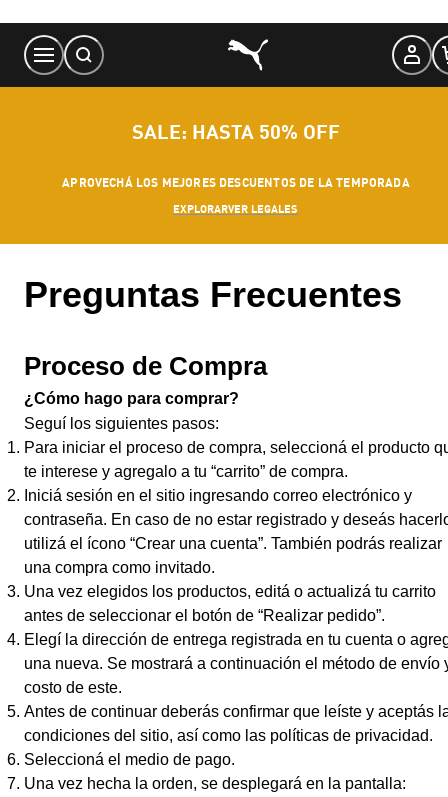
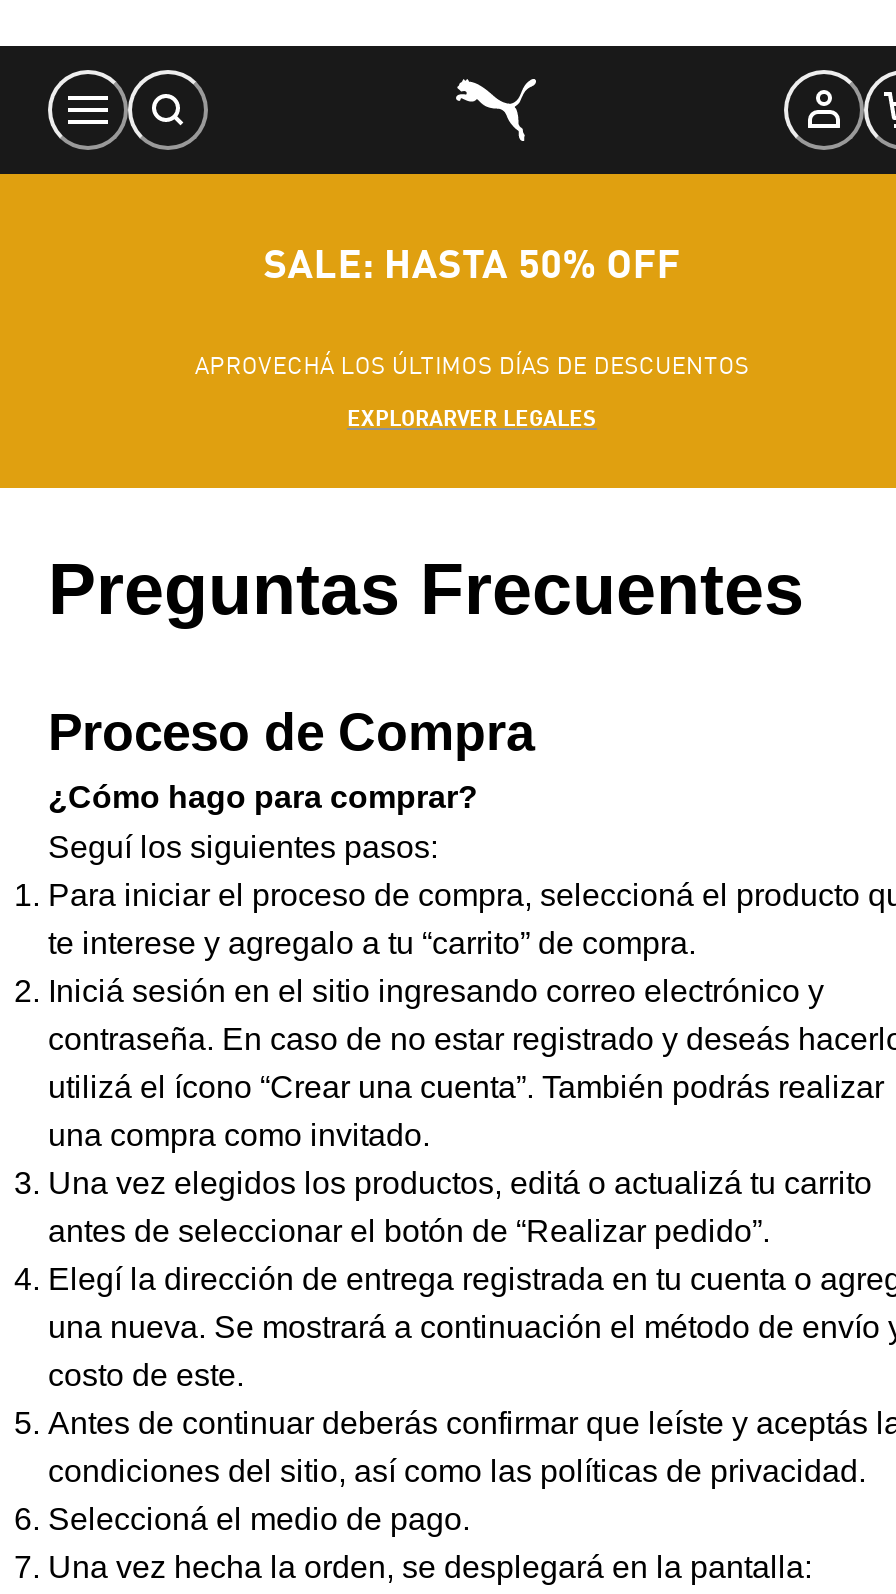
- APROVECHÁ LOS MEJORES DESCUENTOS DE LA TEMPORADA
+ APROVECHÁ LOS ÚLTIMOS DÍAS DE DESCUENTOS
